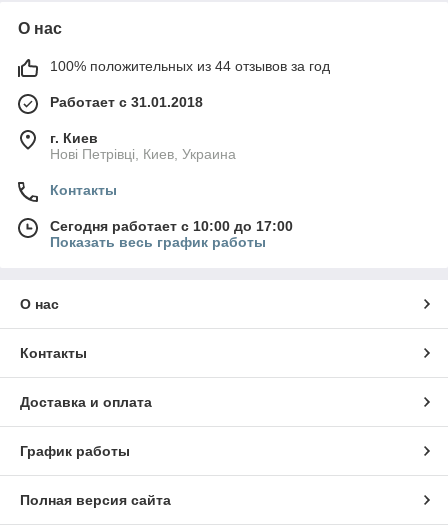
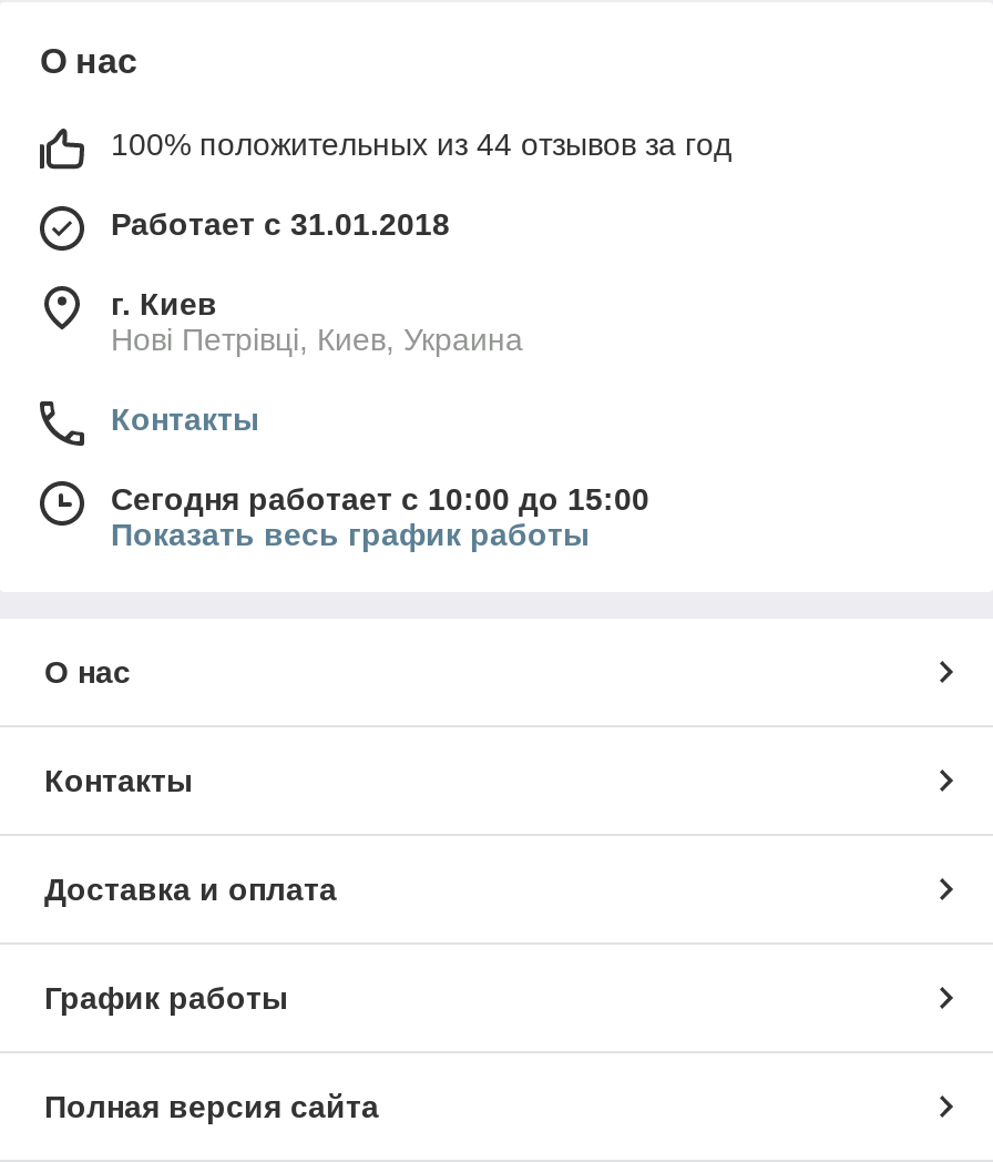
- Сегодня работает с 10:00 до 17:00
+ Сегодня работает с 10:00 до 15:00
